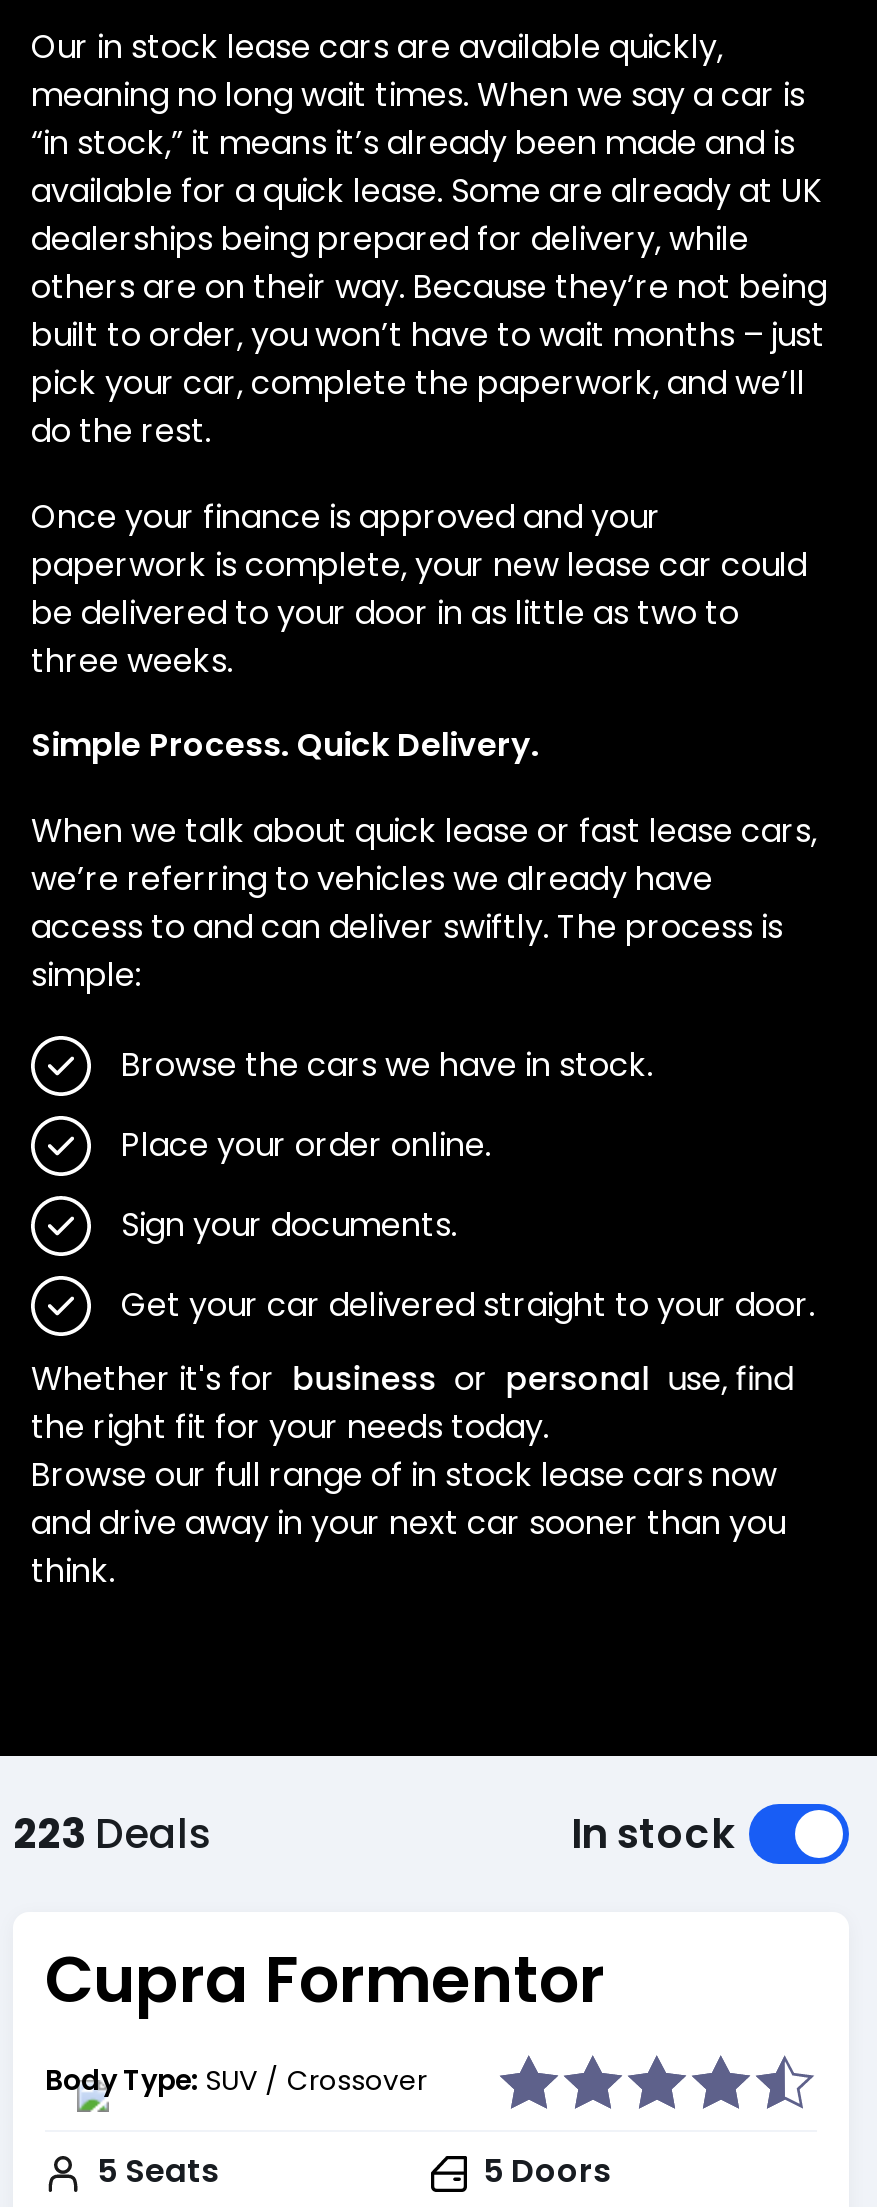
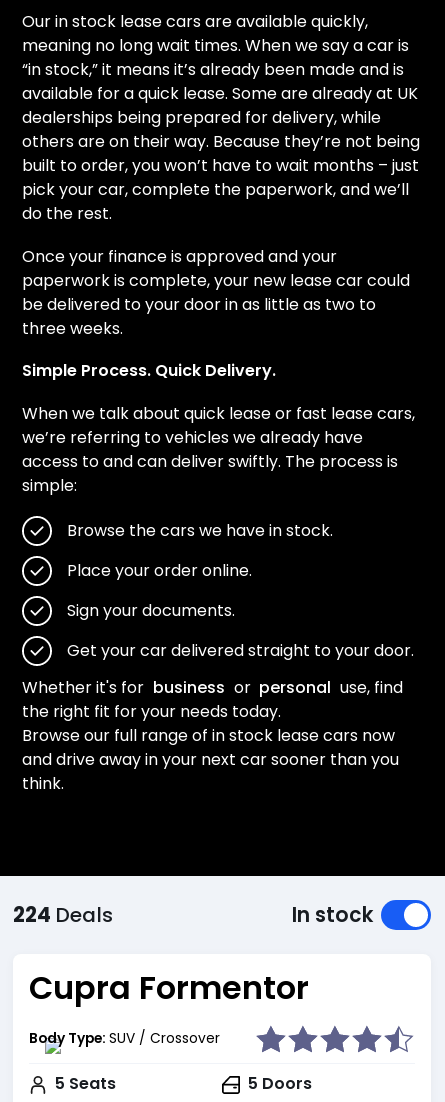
- 223 Deals
+ 224 Deals
